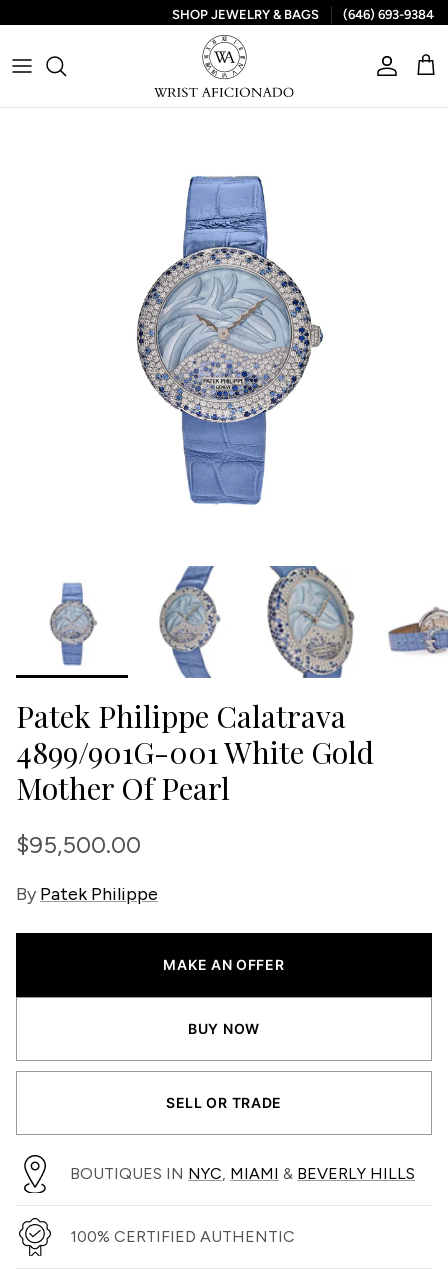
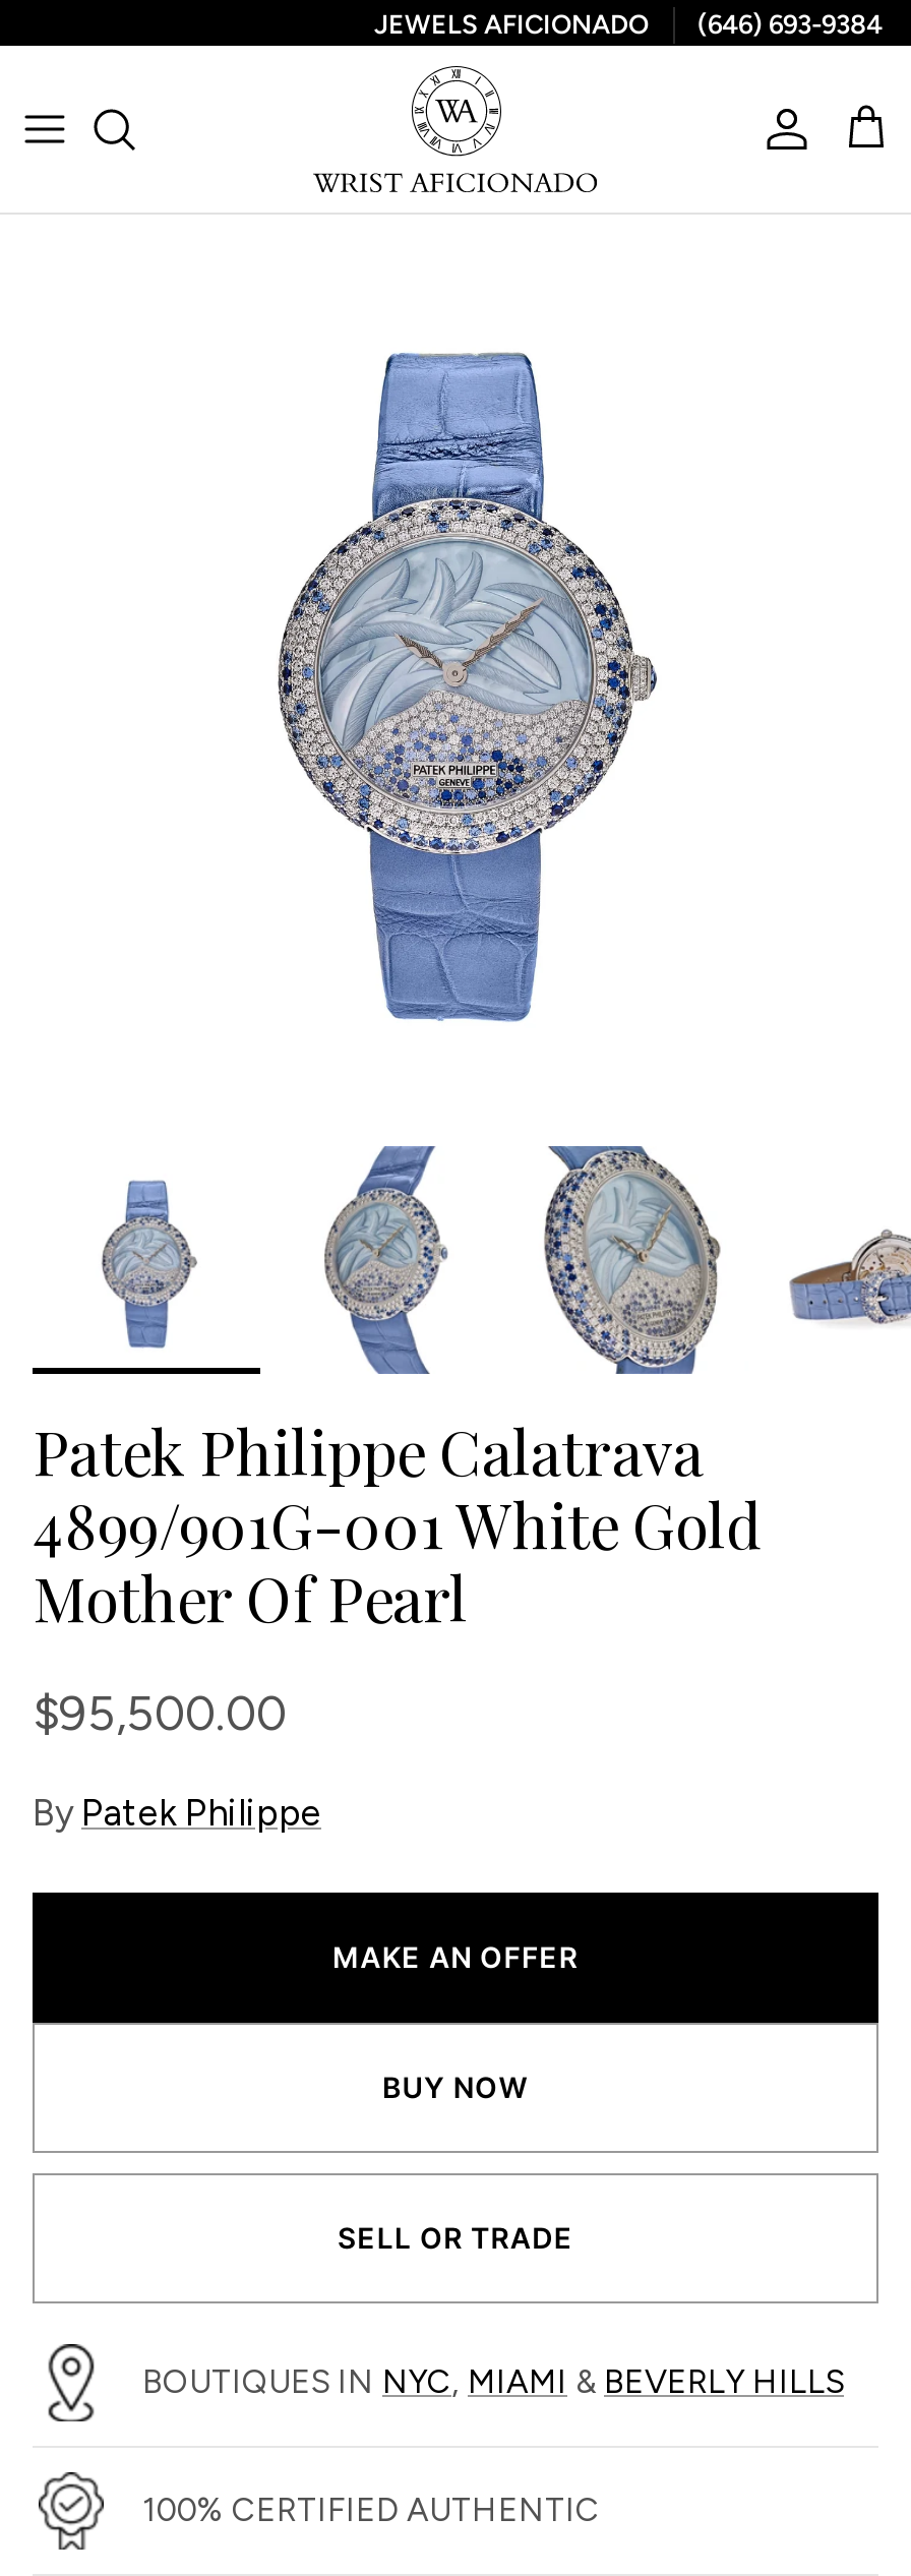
- SHOP JEWELRY & BAGS
+ JEWELS AFICIONADO
